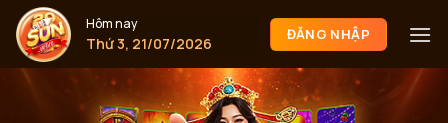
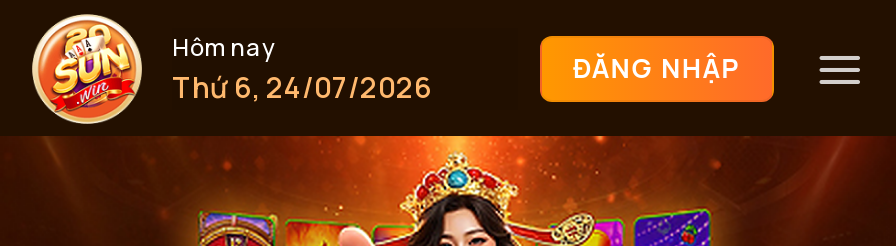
- Thứ 3, 21/07/2026
+ Thứ 6, 24/07/2026
